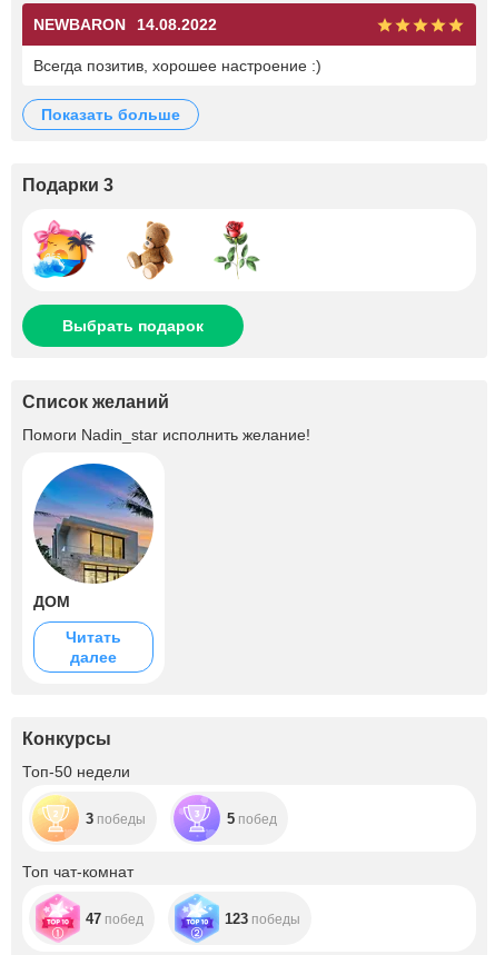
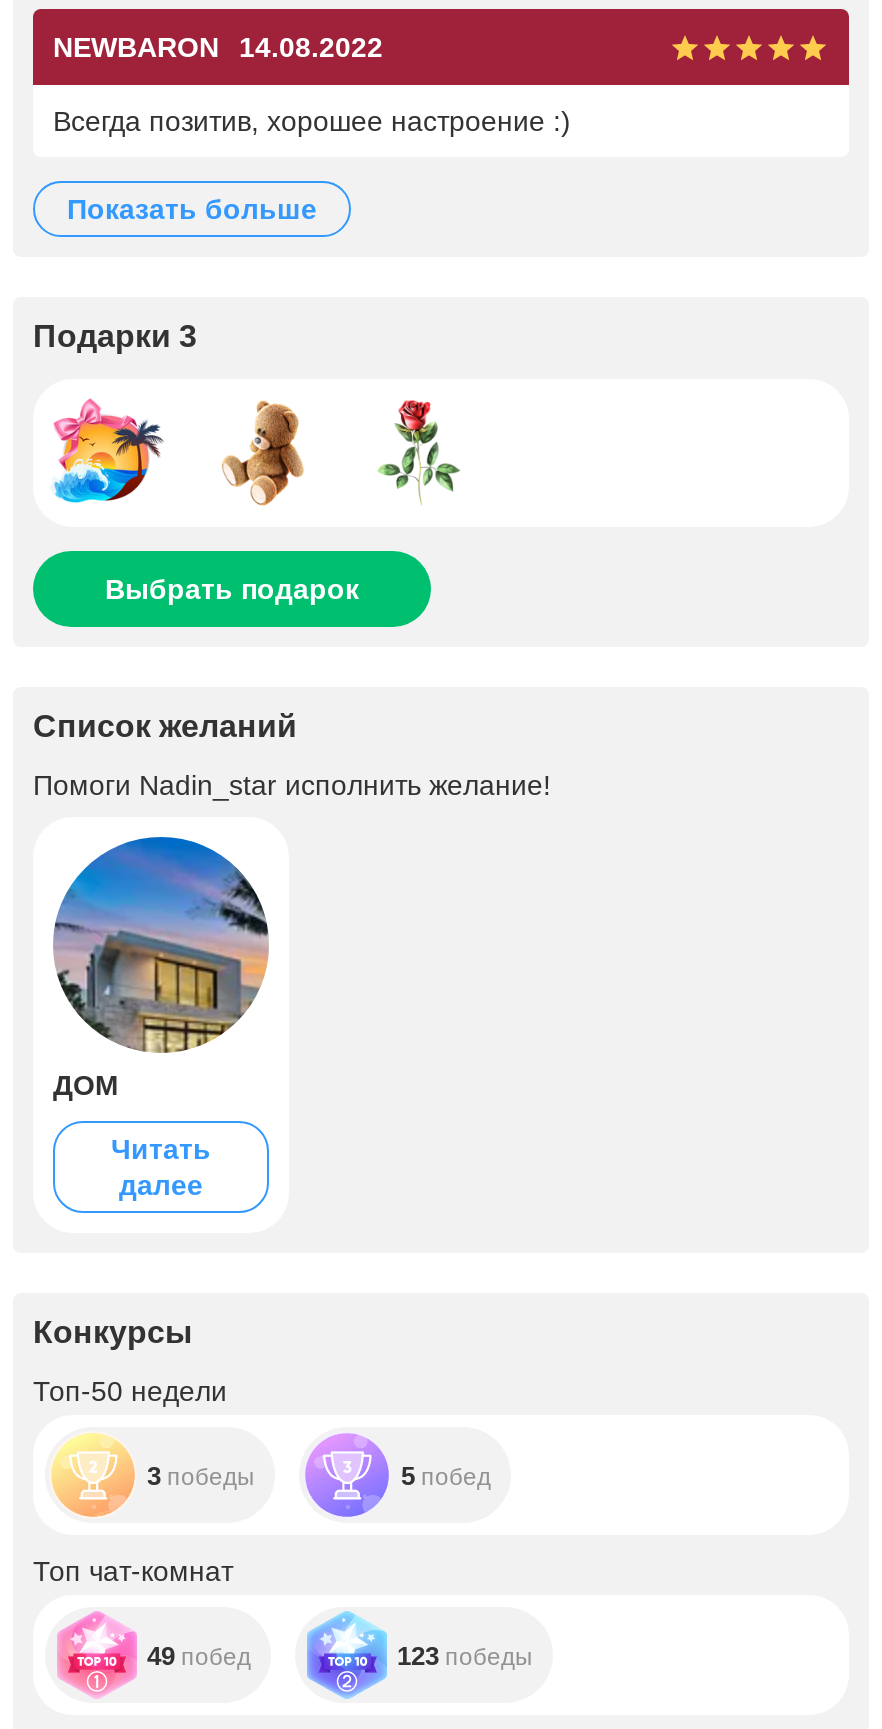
- 47 побед
+ 49 побед
